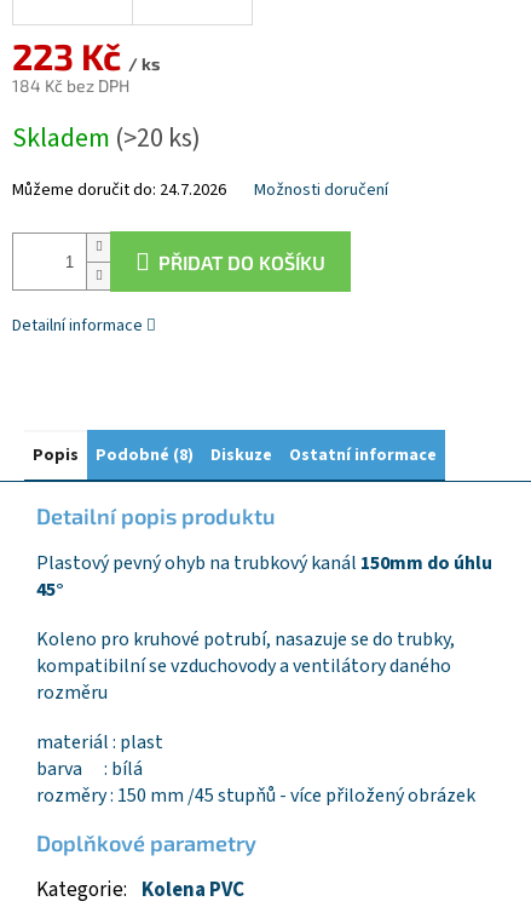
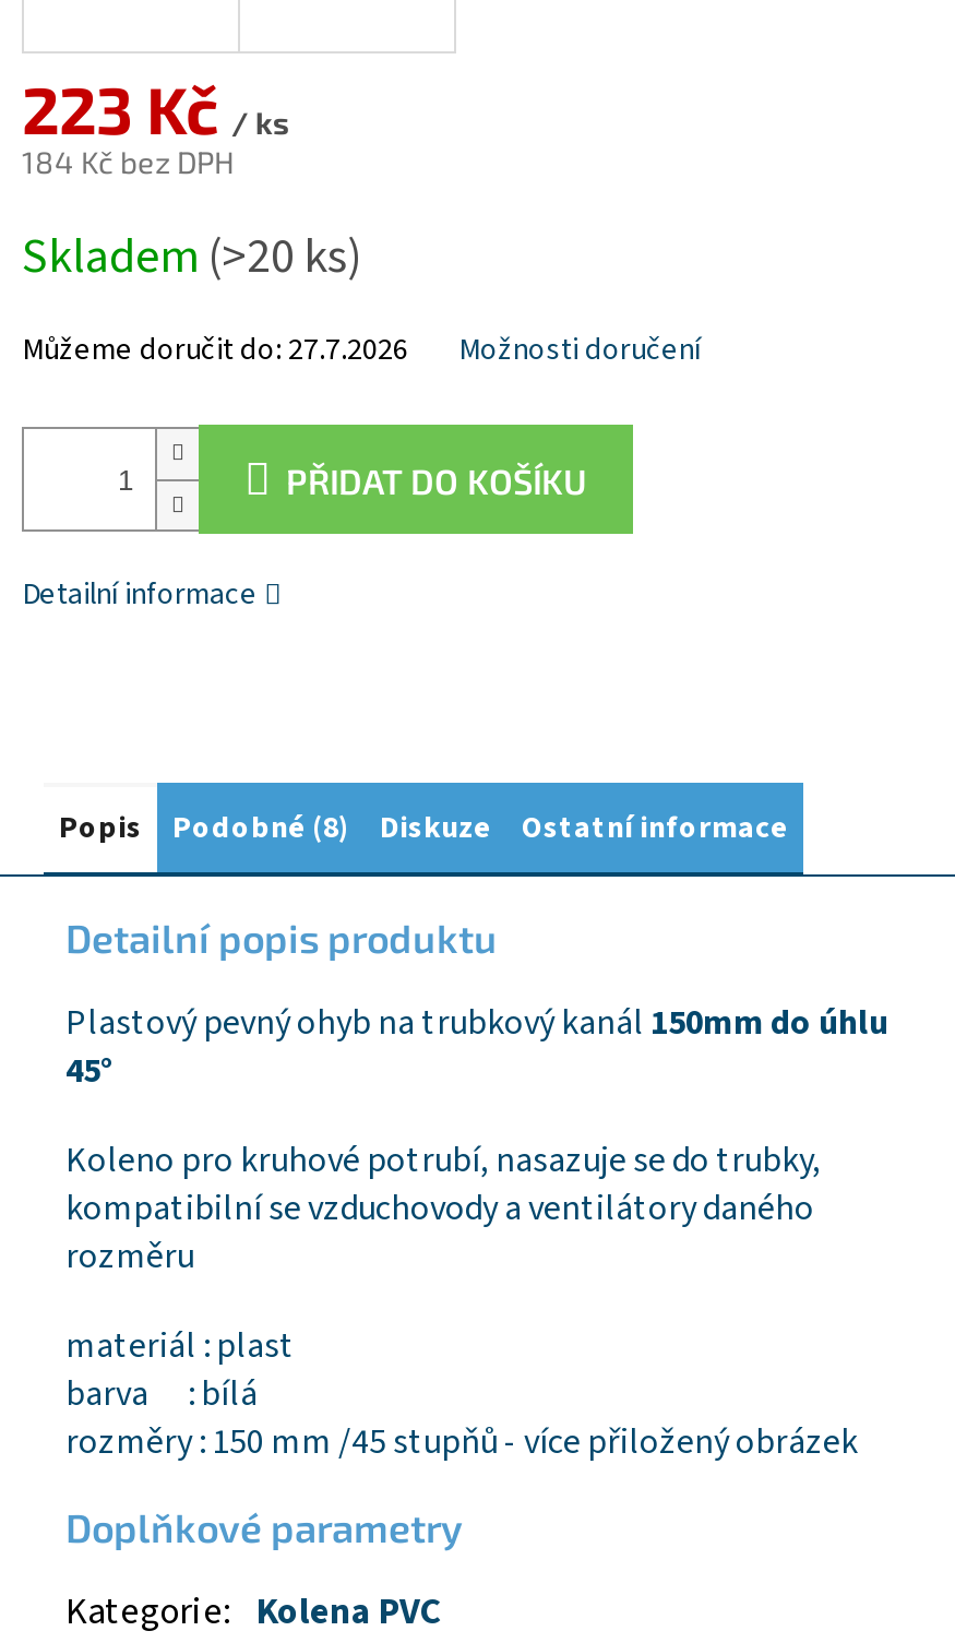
- Můžeme doručit do: 24.7.2026
+ Můžeme doručit do: 27.7.2026
